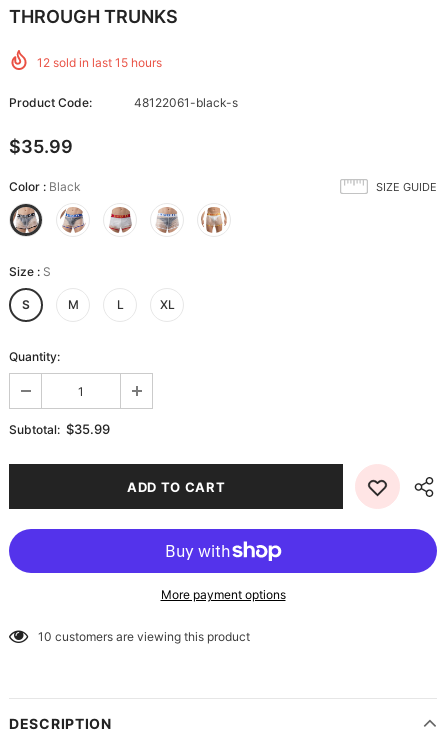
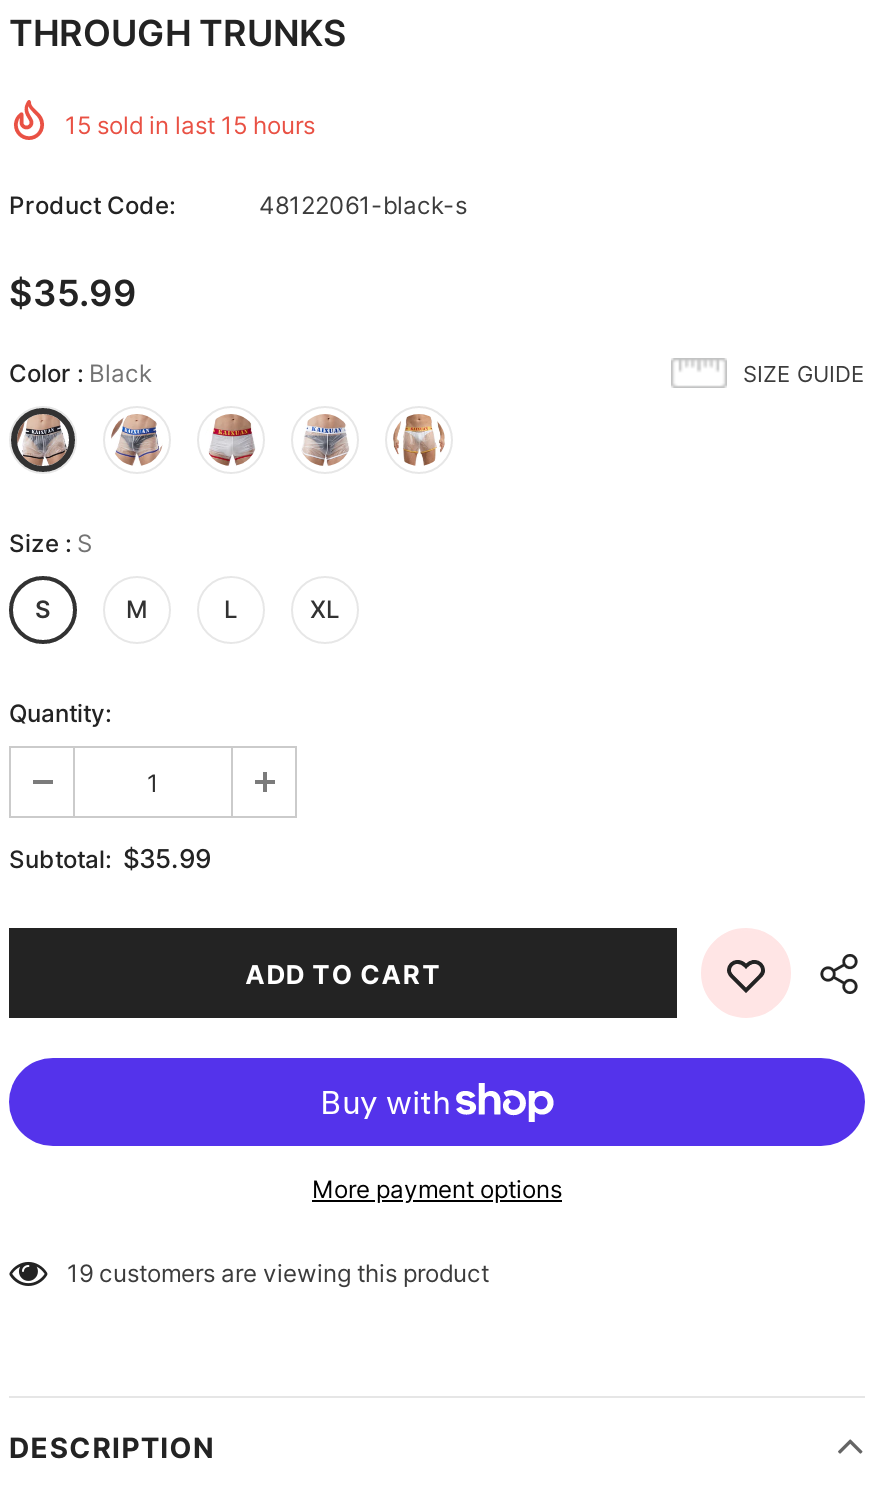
- 12 sold in last 15 hours
+ 15 sold in last 15 hours

- 10 customers are viewing this product
+ 19 customers are viewing this product
